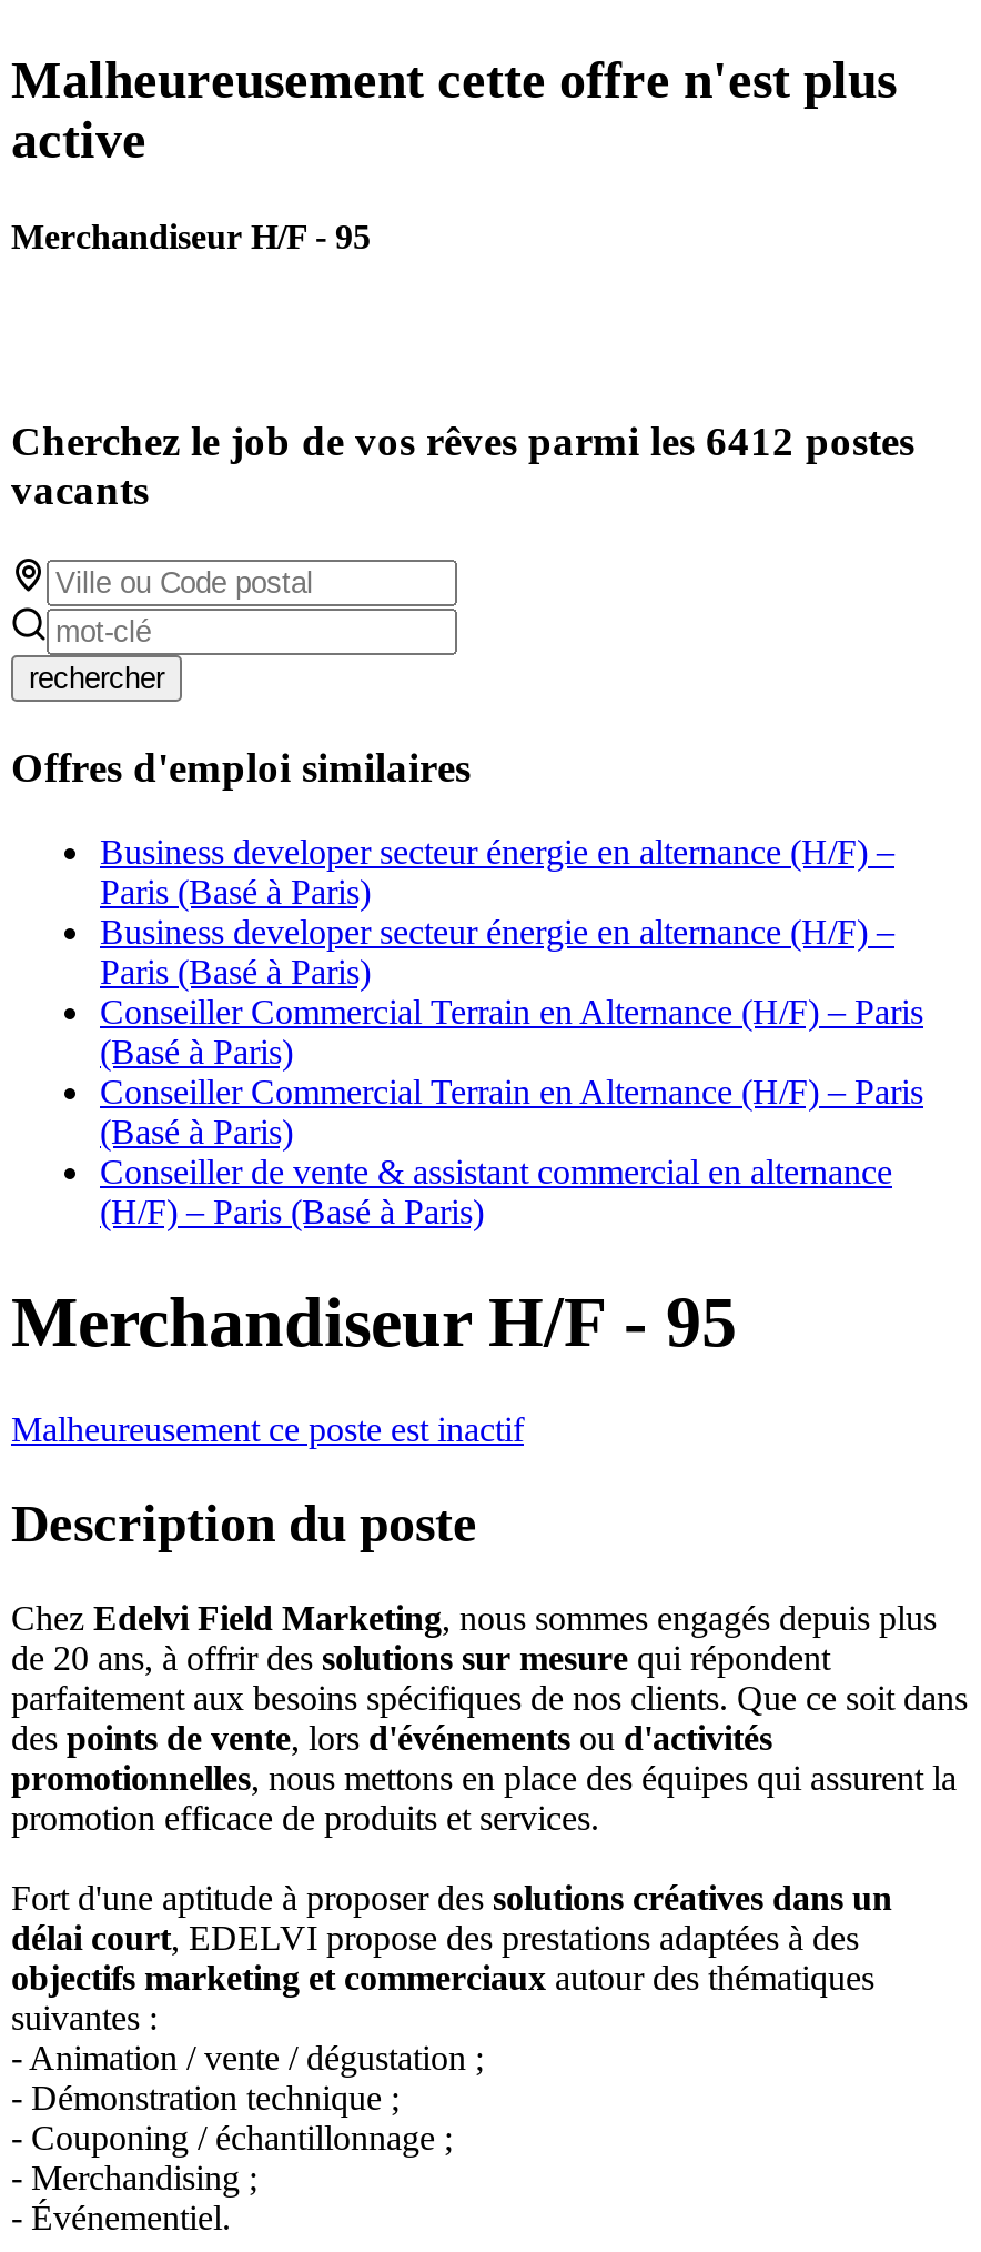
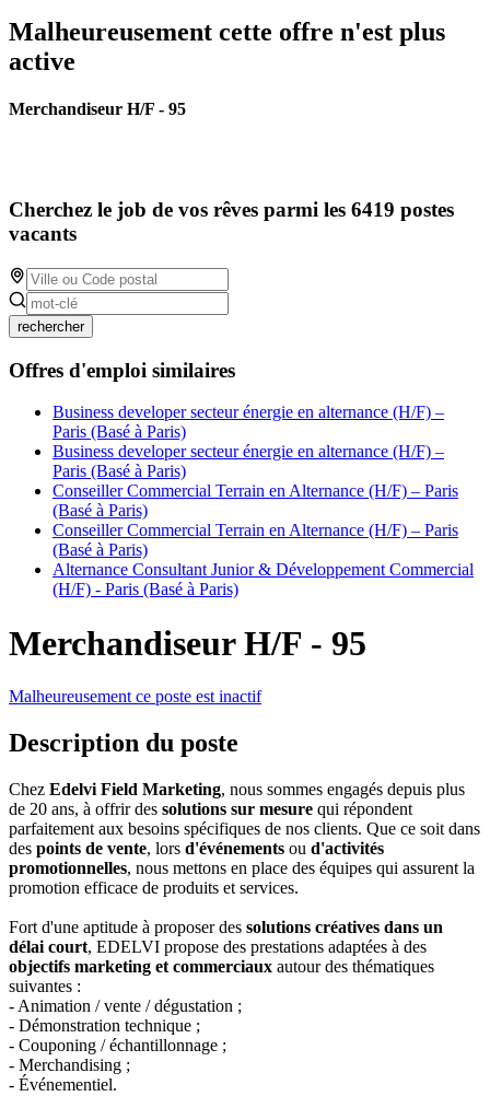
- Cherchez le job de vos rêves parmi les 6412 postes
+ Cherchez le job de vos rêves parmi les 6419 postes

- Conseiller de vente & assistant commercial en alternance
- (H/F) – Paris (Basé à Paris)
+ Alternance Consultant Junior & Développement Commercial
+ (H/F) - Paris (Basé à Paris)
